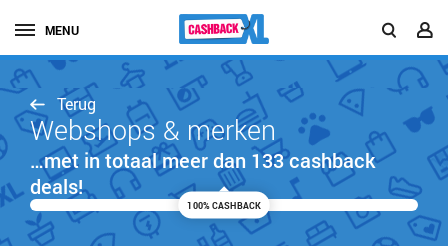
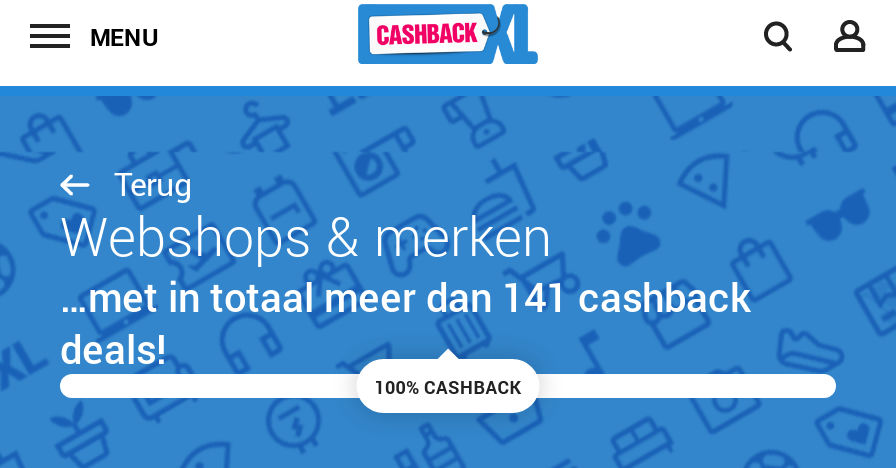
- …met in totaal meer dan 133 cashback
+ …met in totaal meer dan 141 cashback
